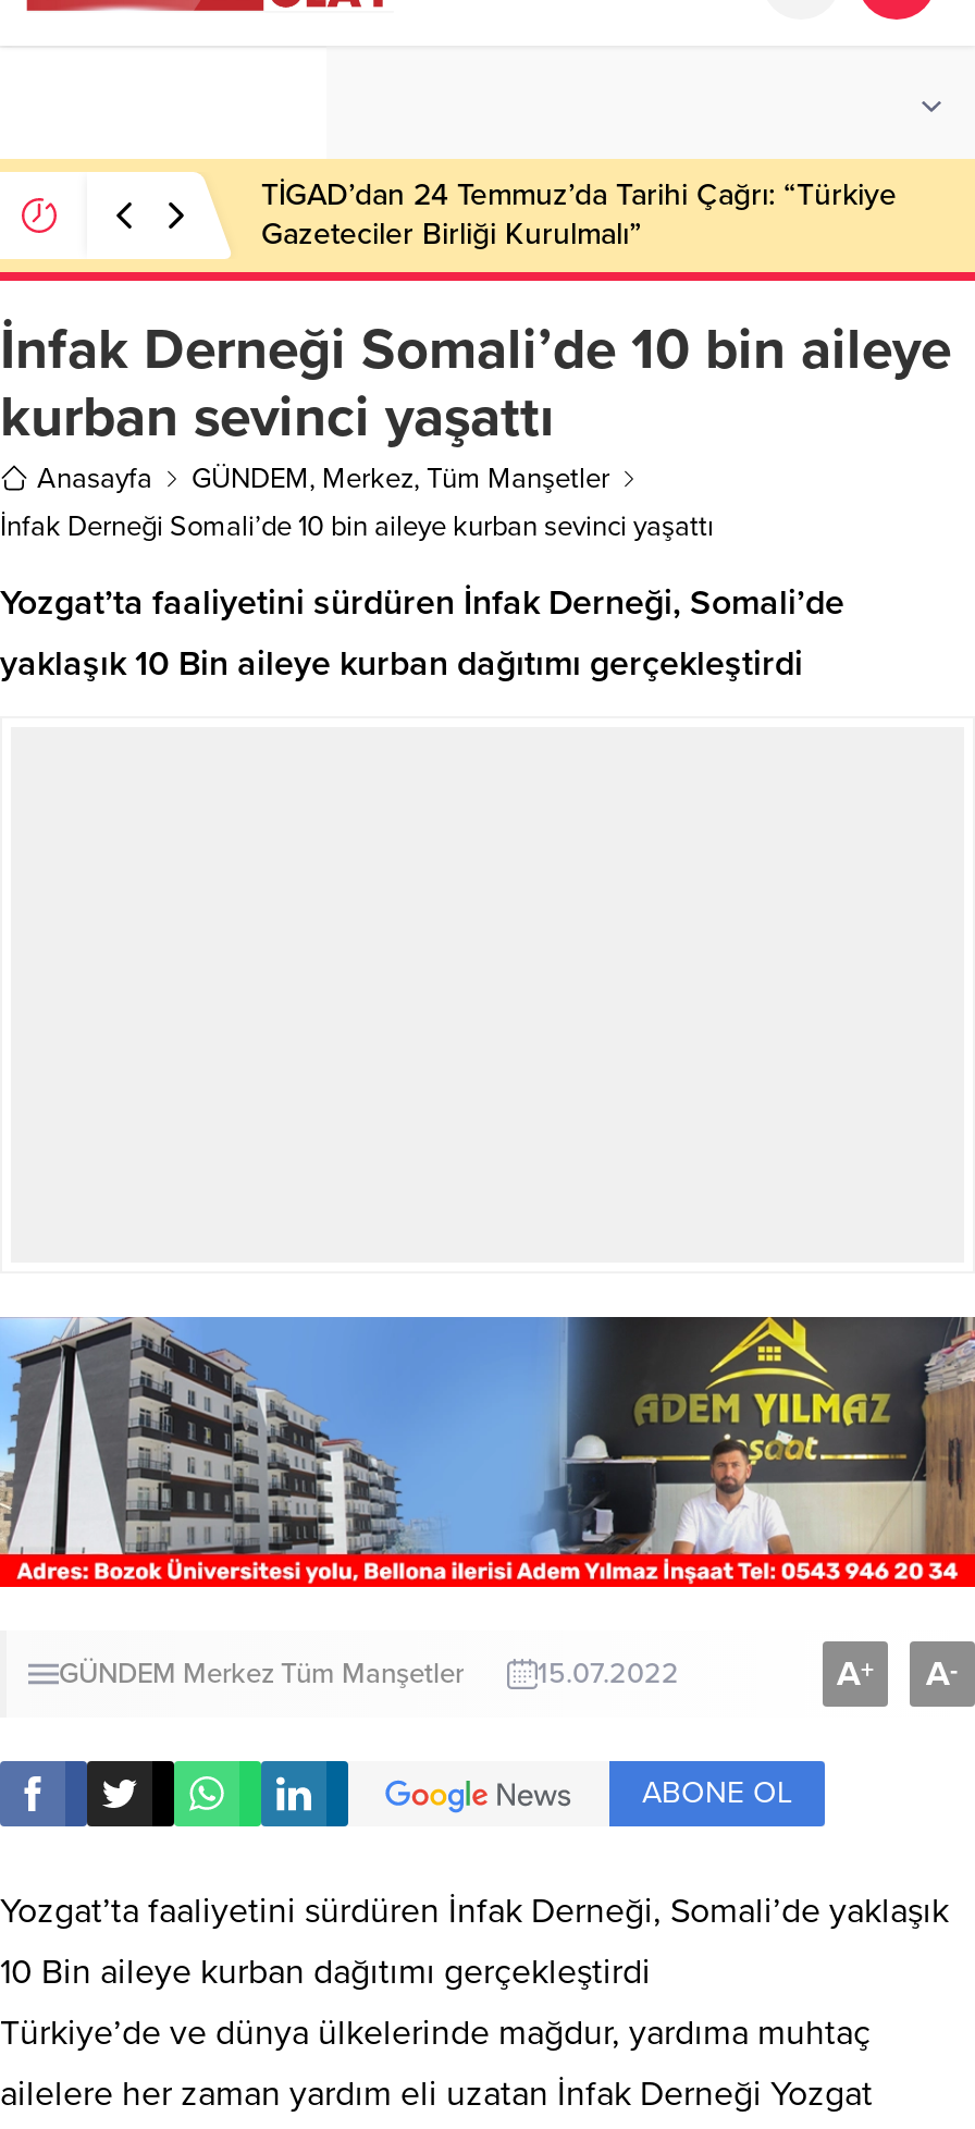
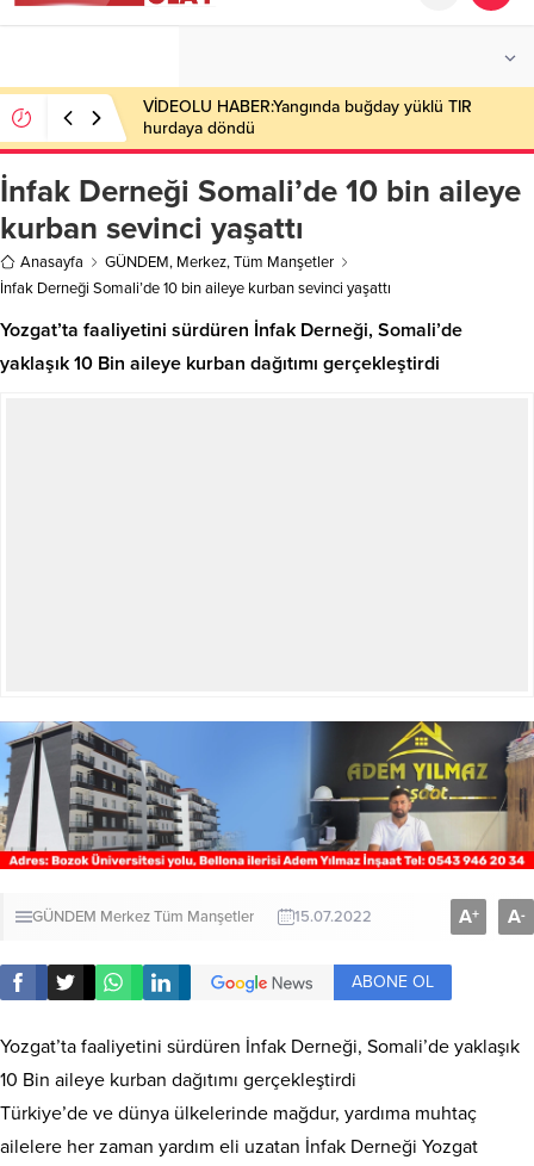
- TİGAD’dan 24 Temmuz’da Tarihi Çağrı: “Türkiye
- Gazeteciler Birliği Kurulmalı”
+ VİDEOLU HABER:Yangında buğday yüklü TIR
+ hurdaya döndü
